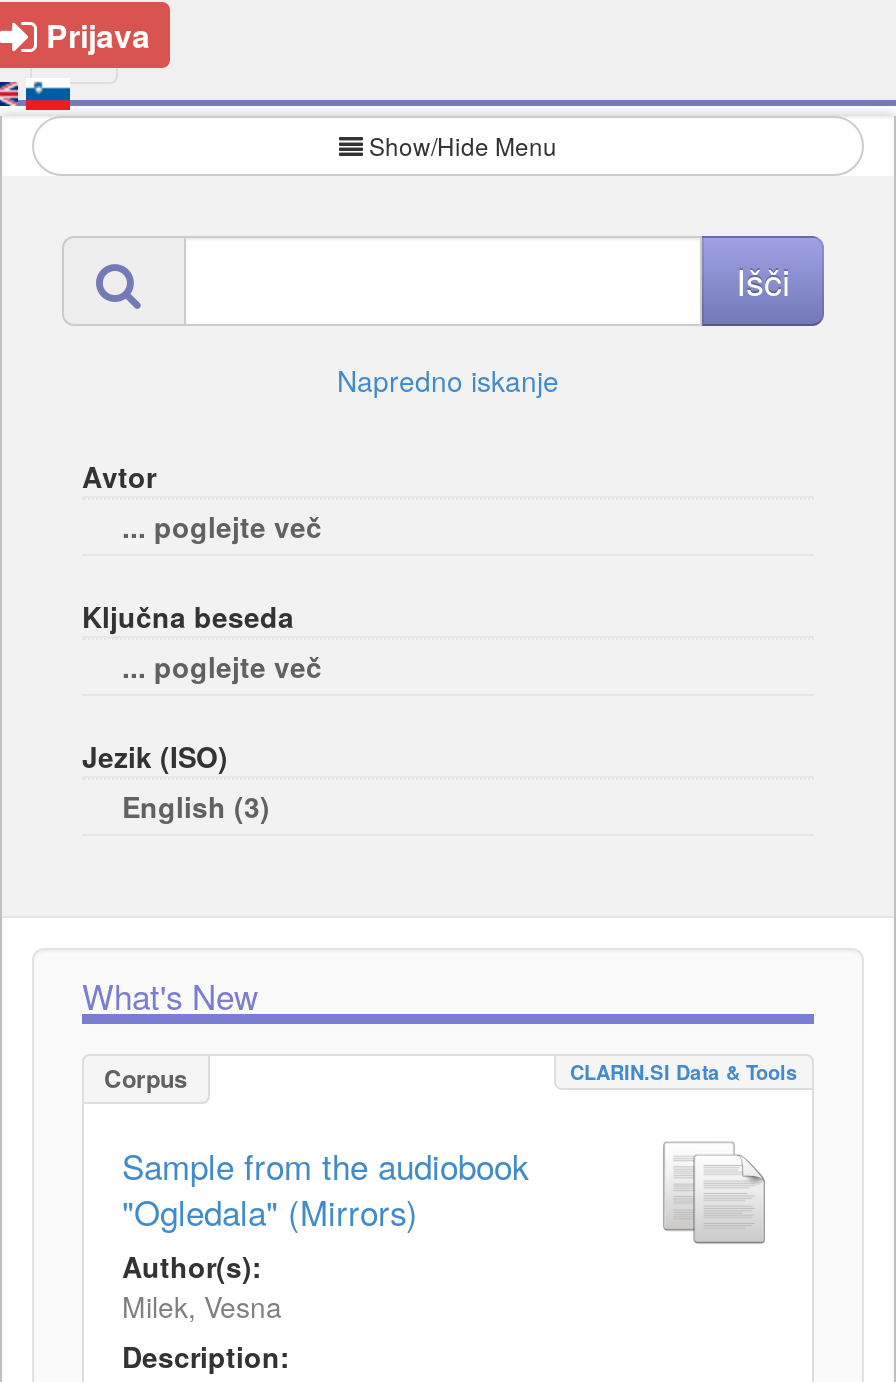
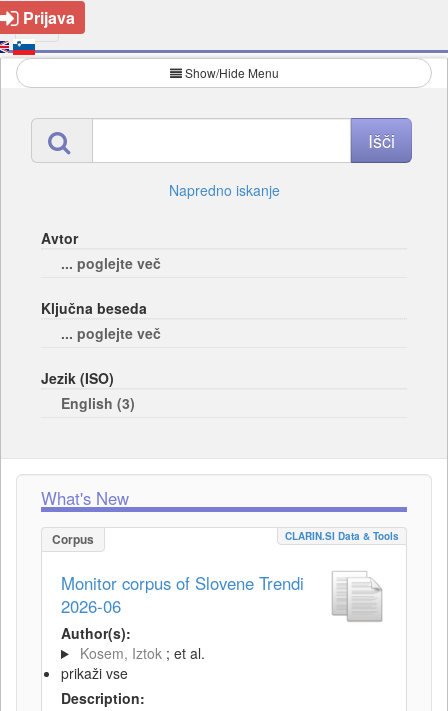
- Sample from the audiobook
- "Ogledala" (Mirrors)
+ Monitor corpus of Slovene Trendi
+ 2026-06

- Milek, Vesna
+ Kosem, Iztok ; et al.
+ prikaži vse
